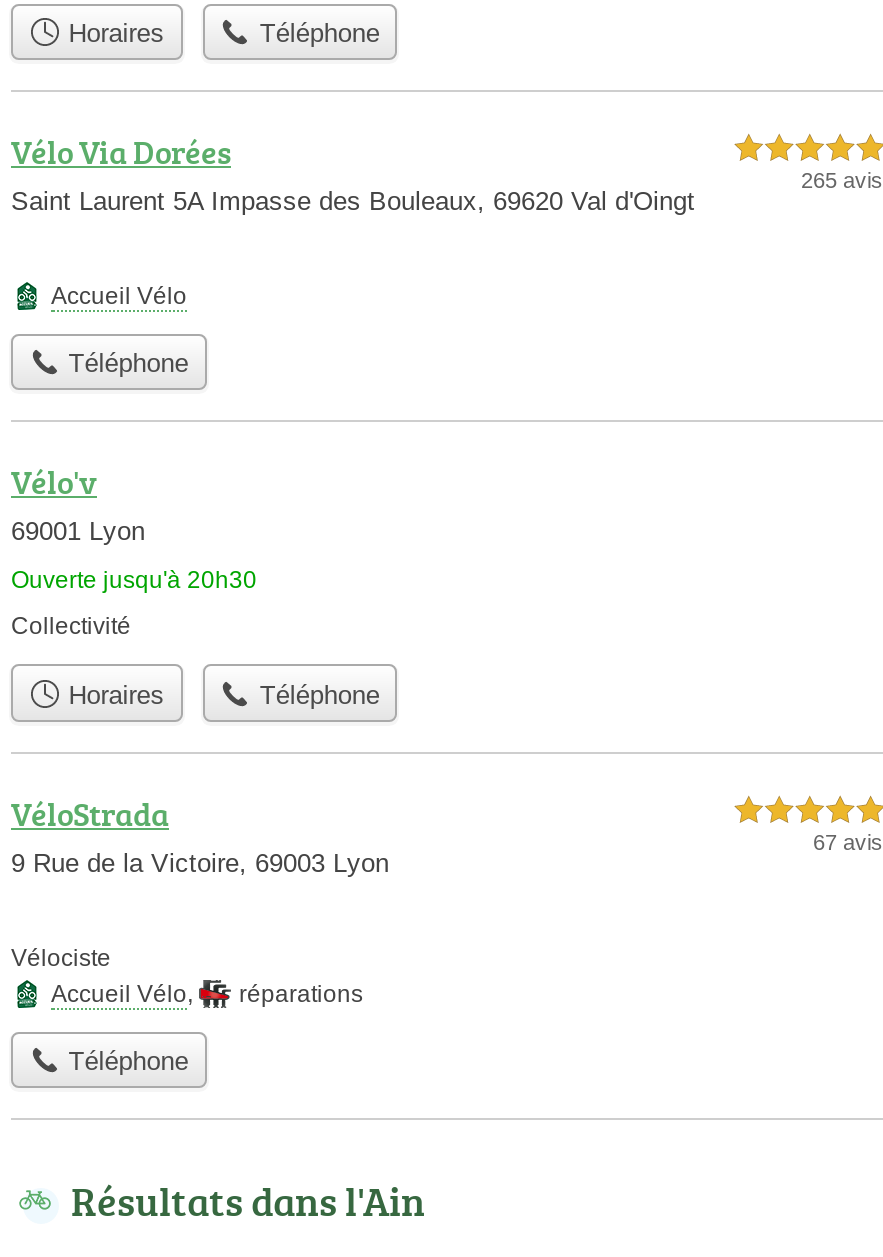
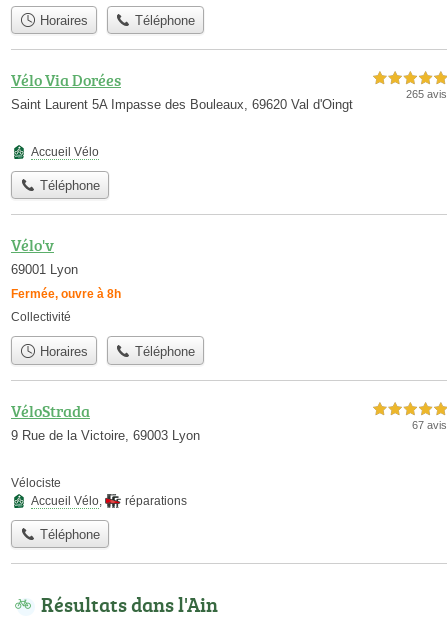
- Ouverte jusqu'à 20h30
+ Fermée, ouvre à 8h
